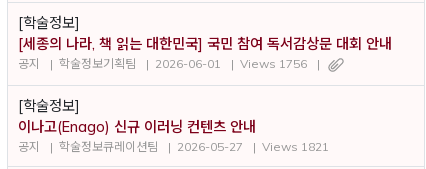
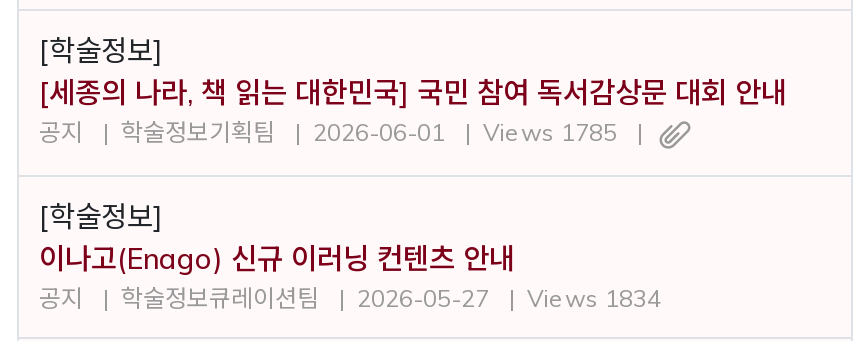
- 공지 학술정보기획팀 2026-06-01 Views 1756
+ 공지 학술정보기획팀 2026-06-01 Views 1785

- 공지 학술정보큐레이션팀 2026-05-27 Views 1821
+ 공지 학술정보큐레이션팀 2026-05-27 Views 1834
